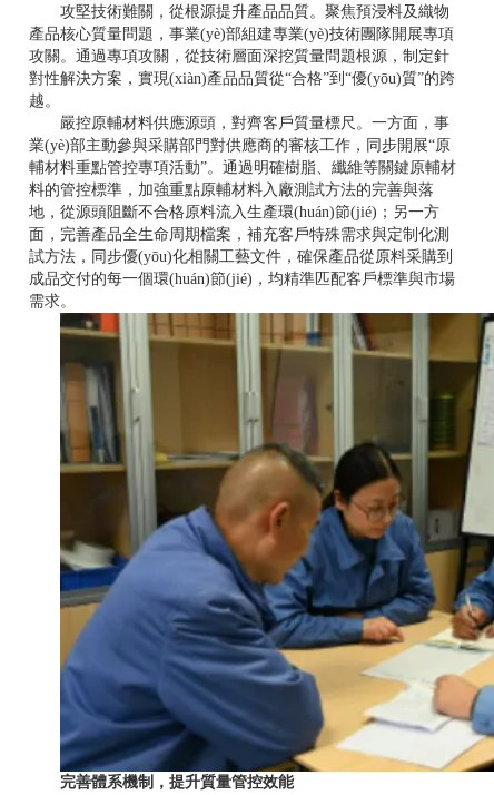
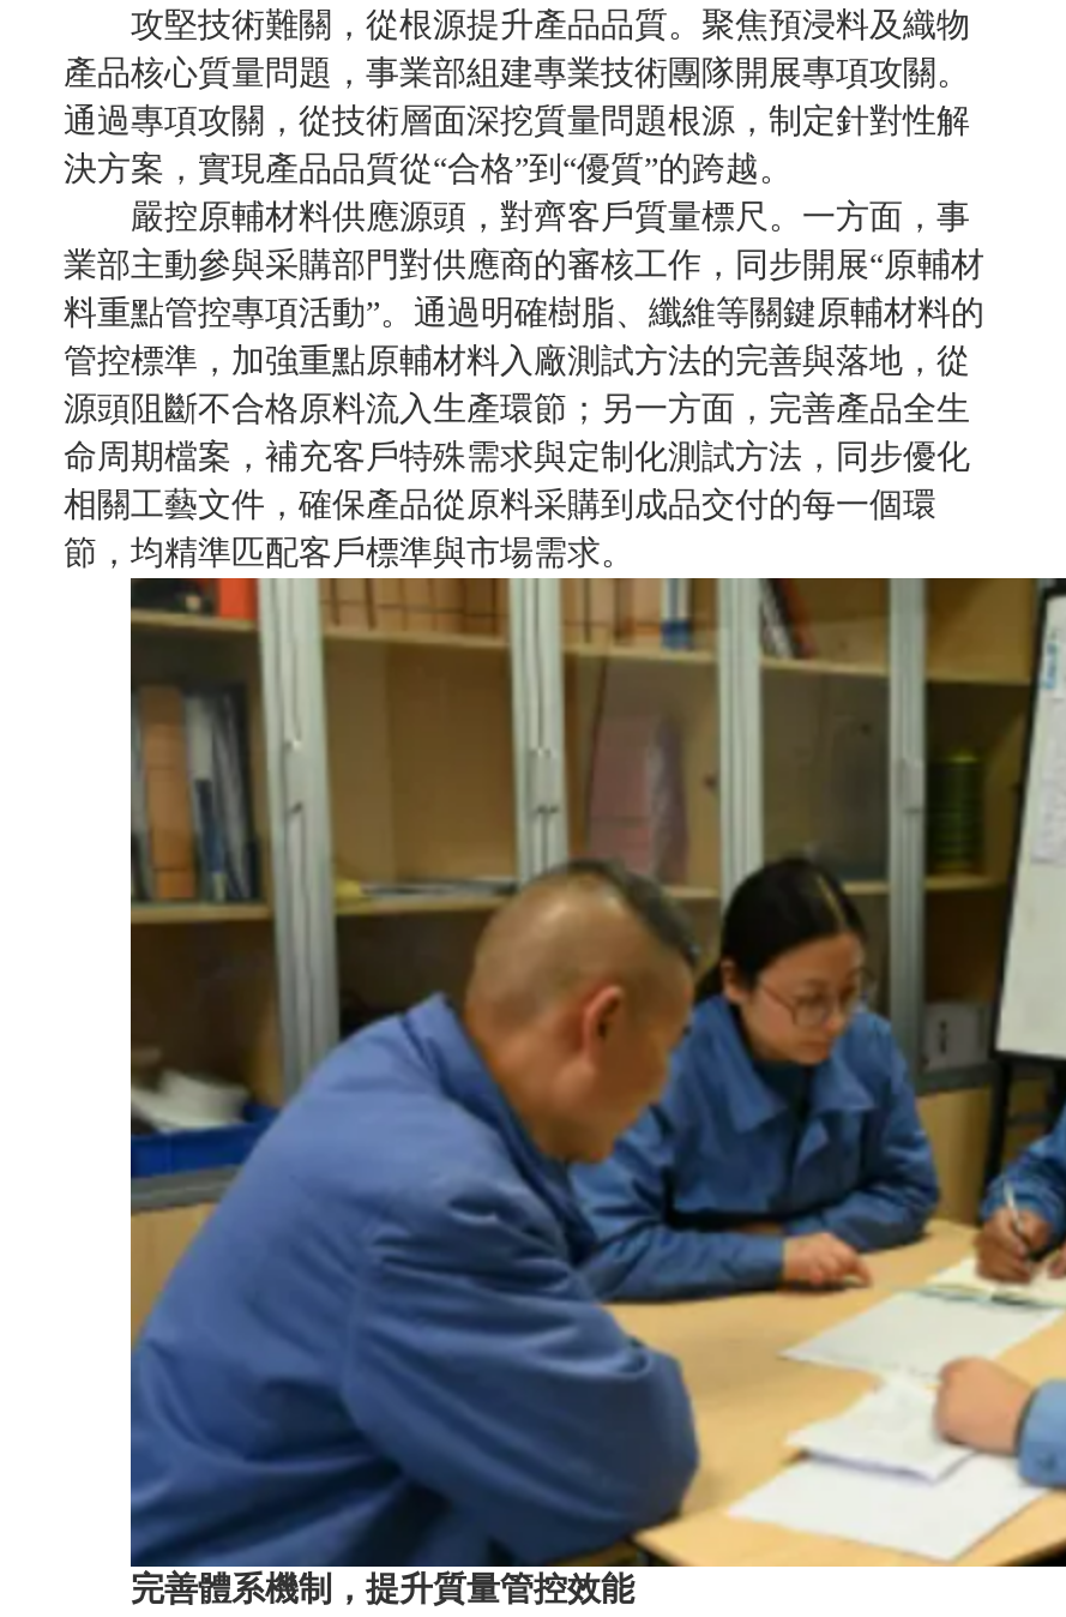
- 產品核心質量問題，事業(yè)部組建專業(yè)技術團隊開展專項
- 攻關。通過專項攻關，從技術層面深挖質量問題根源，制定針
- 對性解決方案，實現(xiàn)產品品質從“合格”到“優(yōu)質”的跨
- 越。
+ 產品核心質量問題，事業部組建專業技術團隊開展專項攻關。
+ 通過專項攻關，從技術層面深挖質量問題根源，制定針對性解
+ 決方案，實現產品品質從“合格”到“優質”的跨越。

- 業(yè)部主動參與采購部門對供應商的審核工作，同步開展“原
- 輔材料重點管控專項活動”。通過明確樹脂、纖維等關鍵原輔材
- 料的管控標準，加強重點原輔材料入廠測試方法的完善與落
- 地，從源頭阻斷不合格原料流入生產環(huán)節(jié)；另一方
- 面，完善產品全生命周期檔案，補充客戶特殊需求與定制化測
- 試方法，同步優(yōu)化相關工藝文件，確保產品從原料采購到
- 成品交付的每一個環(huán)節(jié)，均精準匹配客戶標準與市場
- 需求。
+ 業部主動參與采購部門對供應商的審核工作，同步開展“原輔材
+ 料重點管控專項活動”。通過明確樹脂、纖維等關鍵原輔材料的
+ 管控標準，加強重點原輔材料入廠測試方法的完善與落地，從
+ 源頭阻斷不合格原料流入生產環節；另一方面，完善產品全生
+ 命周期檔案，補充客戶特殊需求與定制化測試方法，同步優化
+ 相關工藝文件，確保產品從原料采購到成品交付的每一個環
+ 節，均精準匹配客戶標準與市場需求。
